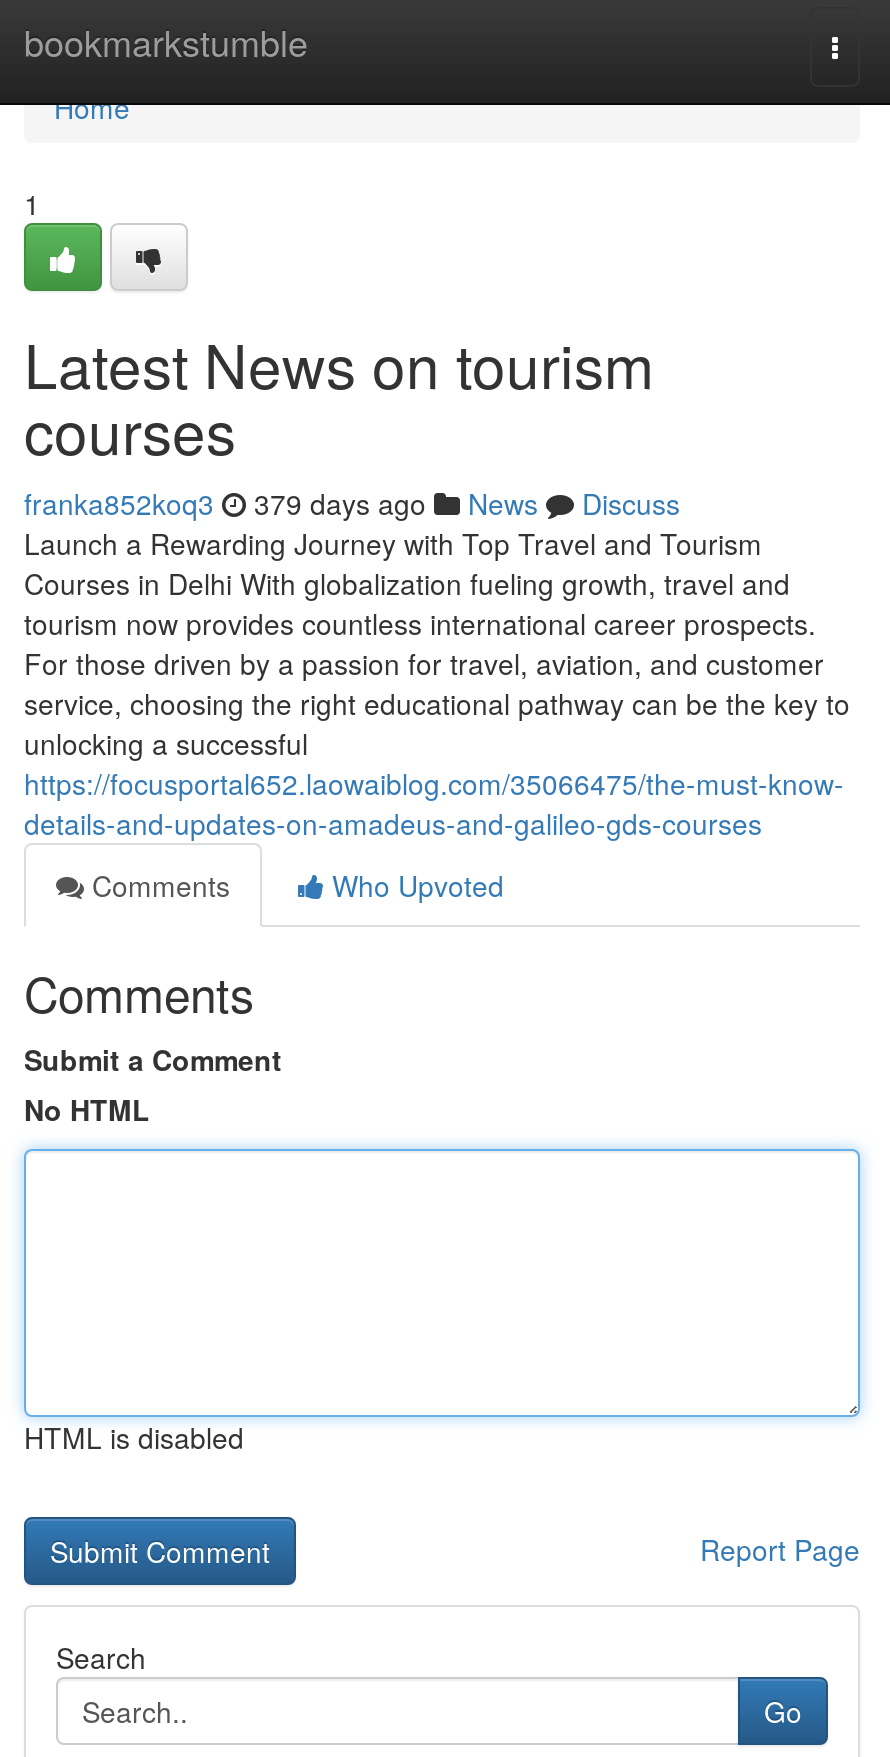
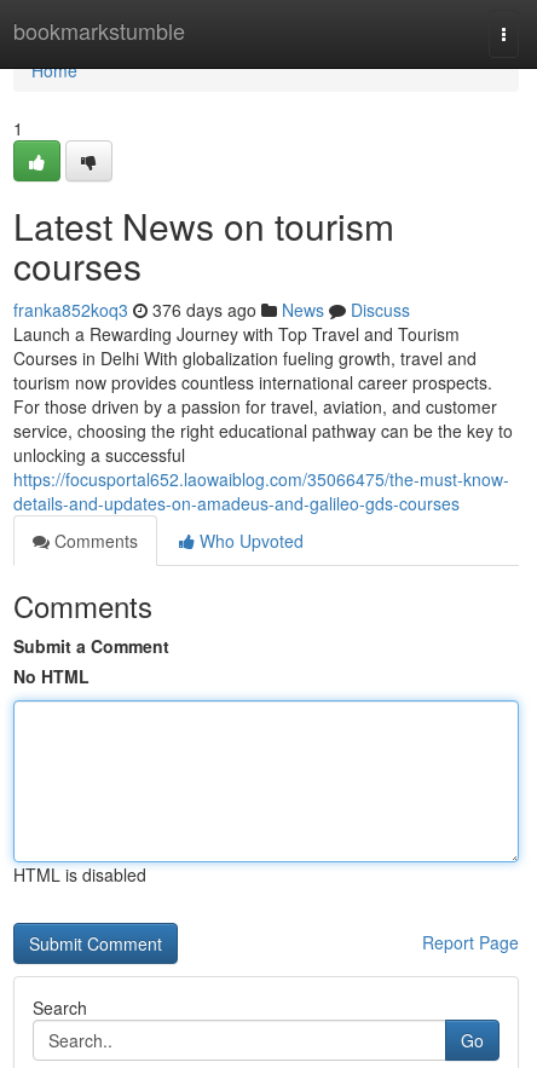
- franka852koq3 379 days ago News Discuss
+ franka852koq3 376 days ago News Discuss
